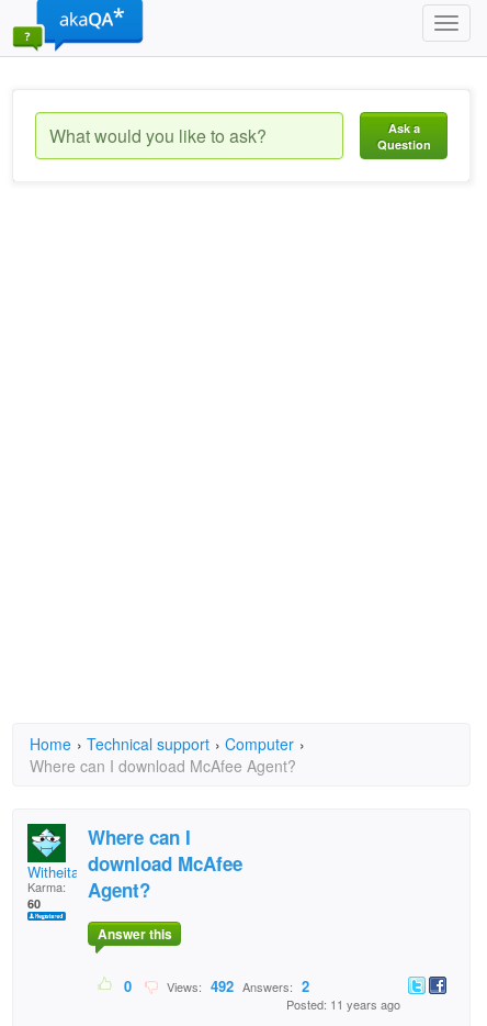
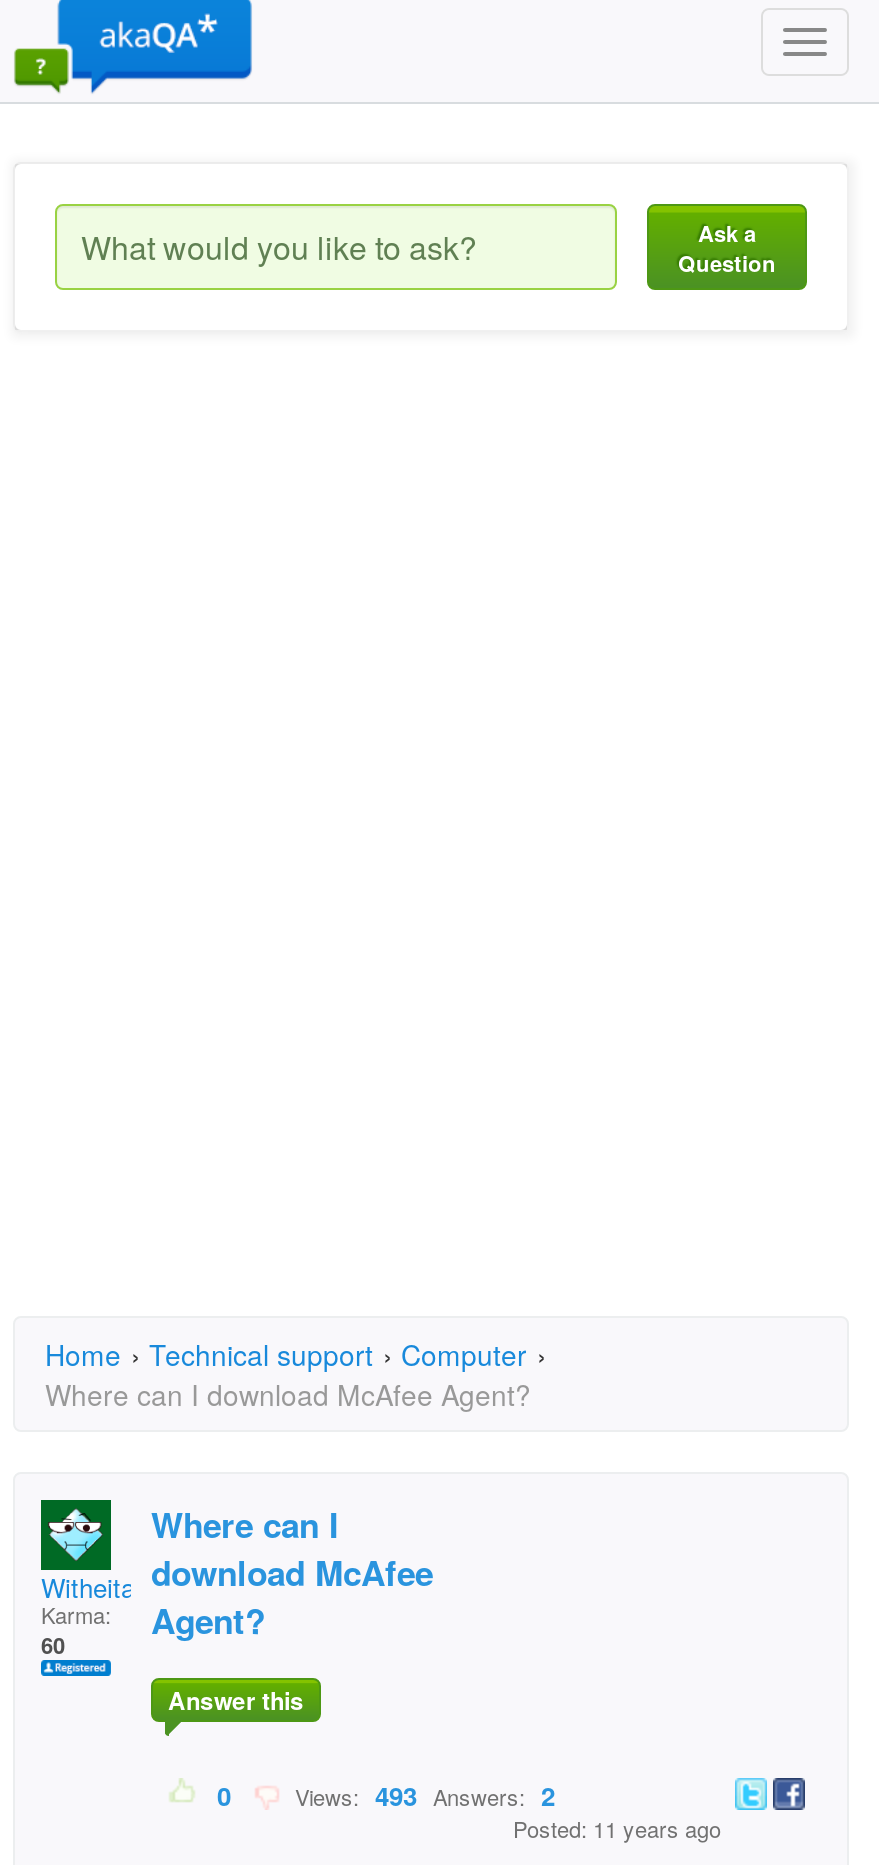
- Views: 492 Answers: 2
+ Views: 493 Answers: 2
